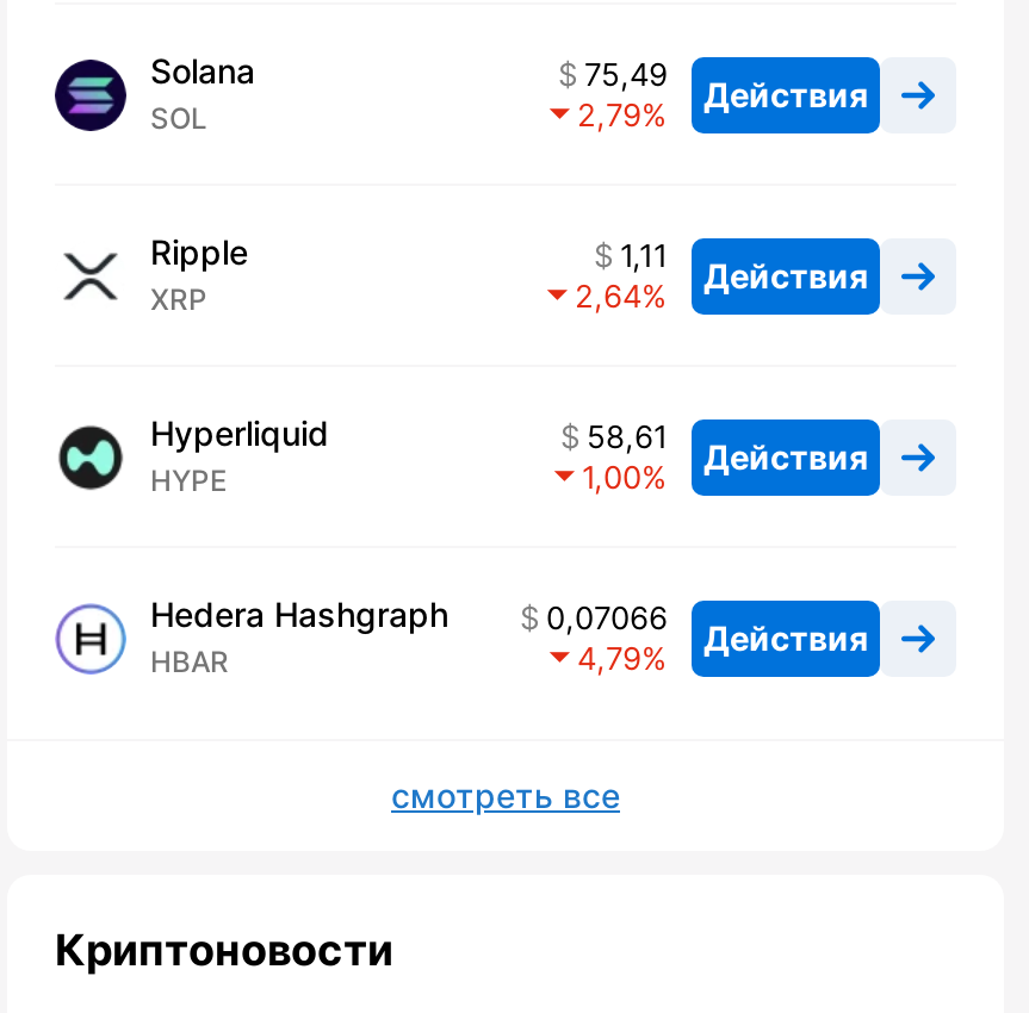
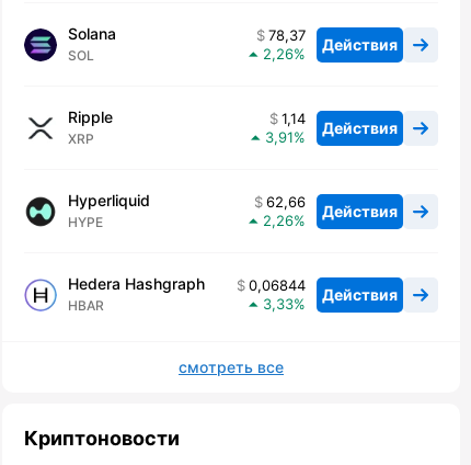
- 75,49 Действия
+ 78,37 Действия

- 2,79
+ 2,26

- 1,11 Действия
+ 1,14 Действия

- 2,64
+ 3,91

- 58,61 Действия
+ 62,66 Действия

- 1,00
+ 2,26

- 0,07066 Действия
+ 0,06844 Действия

- 4,79
+ 3,33
